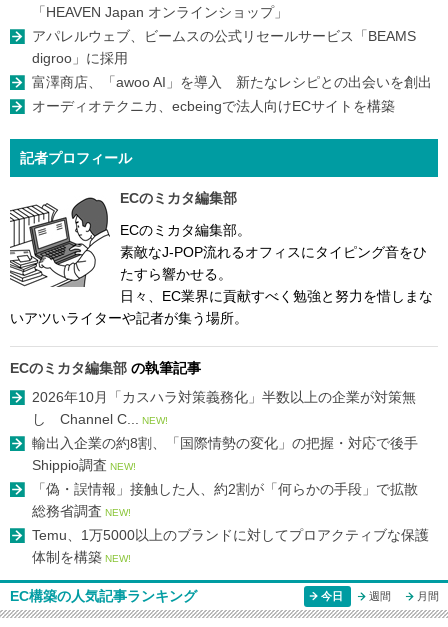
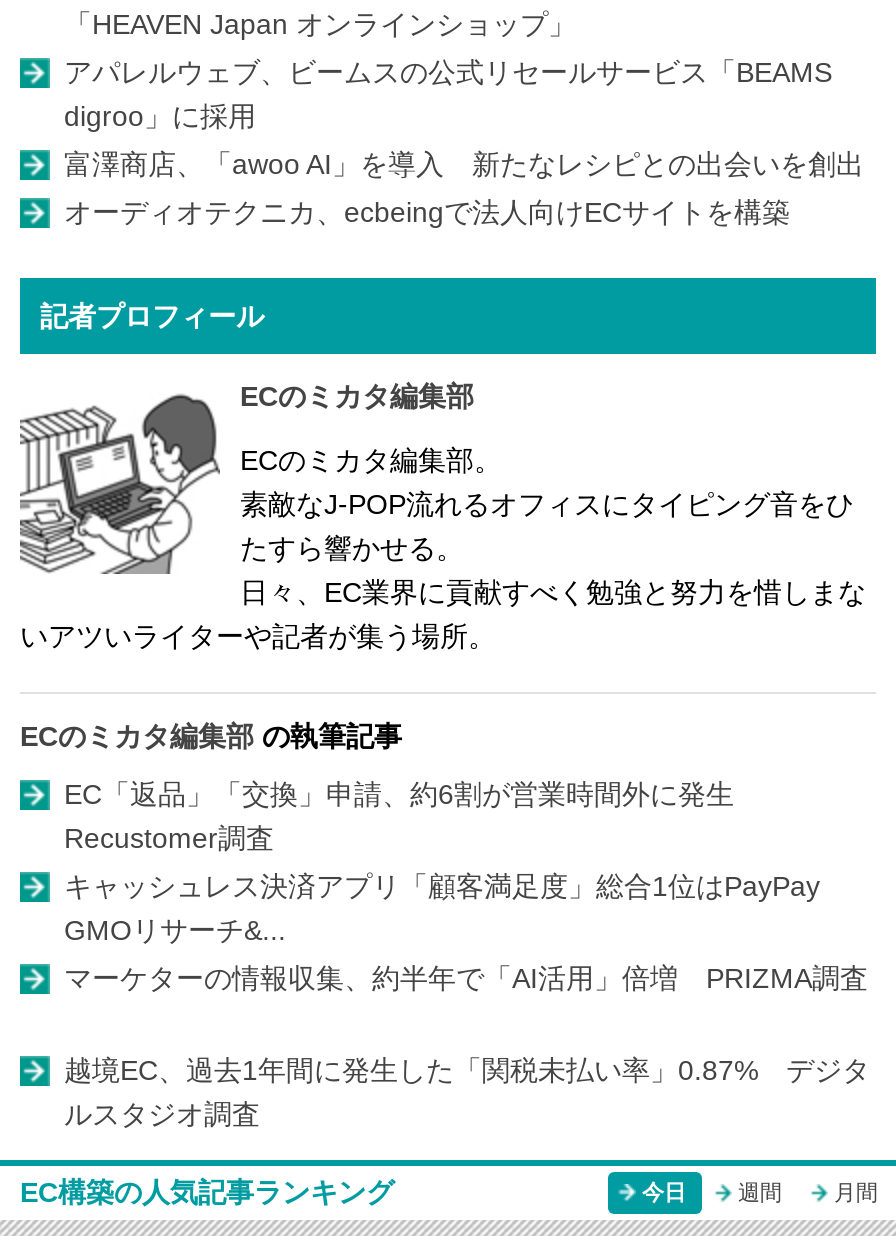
- 2026年10月「カスハラ対策義務化」半数以上の企業が対策無
- し Channel C... NEW!
+ EC「返品」「交換」申請、約6割が営業時間外に発生
+ Recustomer調査

- 輸出入企業の約8割、「国際情勢の変化」の把握・対応で後手
- Shippio調査 NEW!
+ キャッシュレス決済アプリ「顧客満足度」総合1位はPayPay
+ GMOリサーチ&...

- 「偽・誤情報」接触した人、約2割が「何らかの手段」で拡散
- 総務省調査 NEW!
+ マーケターの情報収集、約半年で「AI活用」倍増 PRIZMA調査

- Temu、1万5000以上のブランドに対してプロアクティブな保護
- 体制を構築 NEW!
+ 越境EC、過去1年間に発生した「関税未払い率」0.87% デジタ
+ ルスタジオ調査
